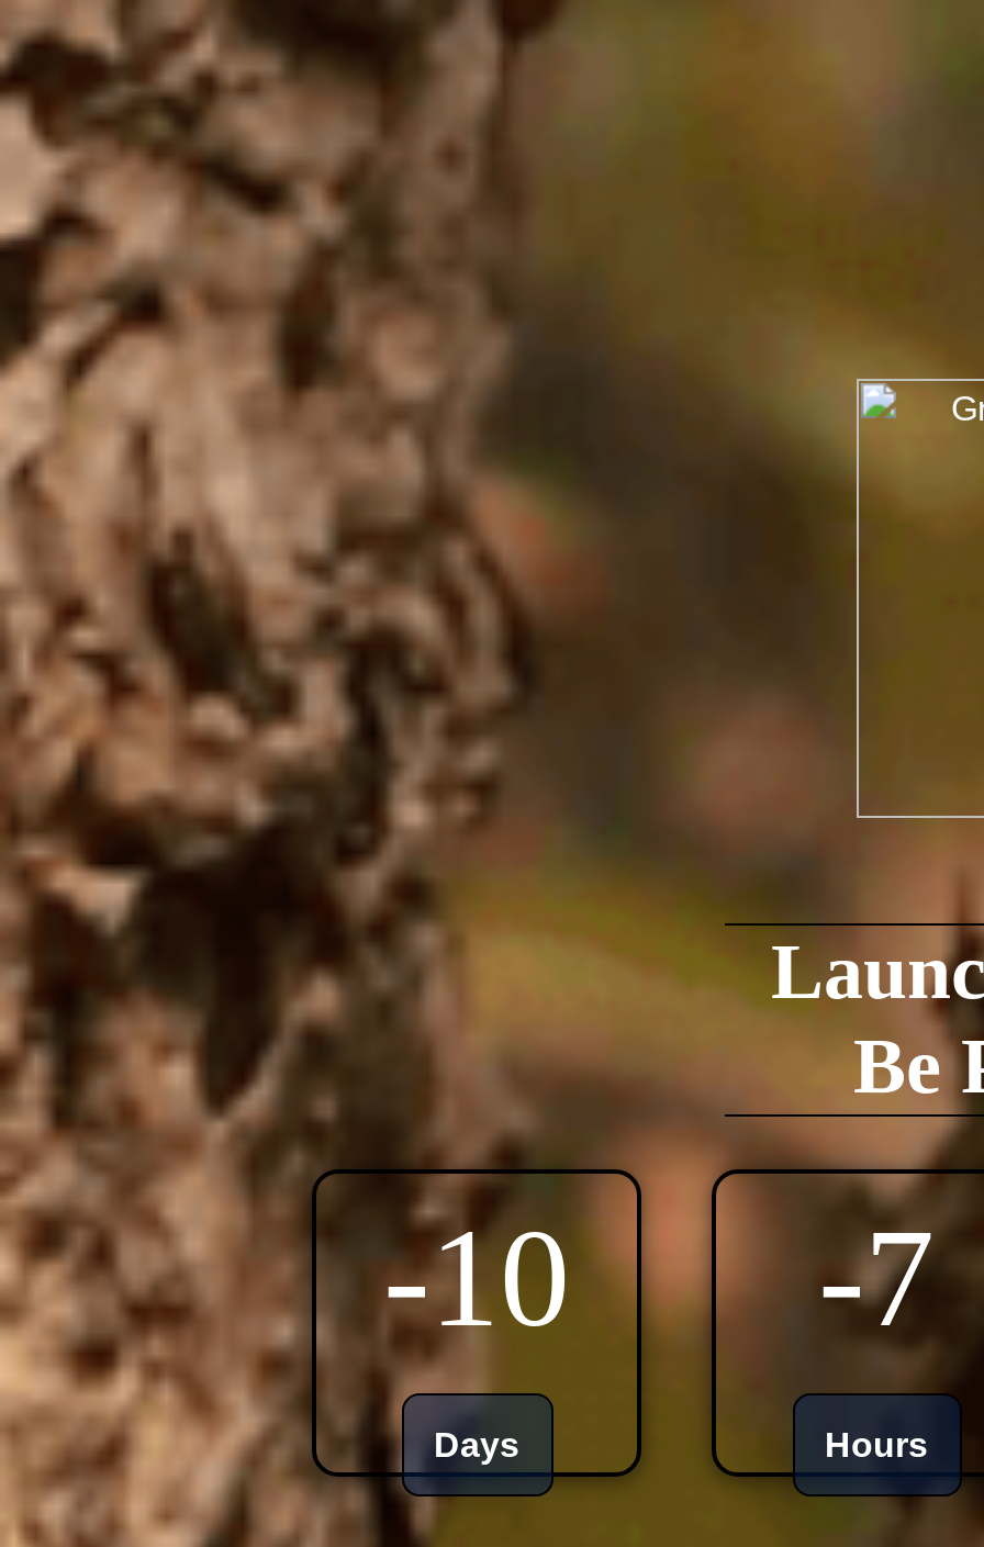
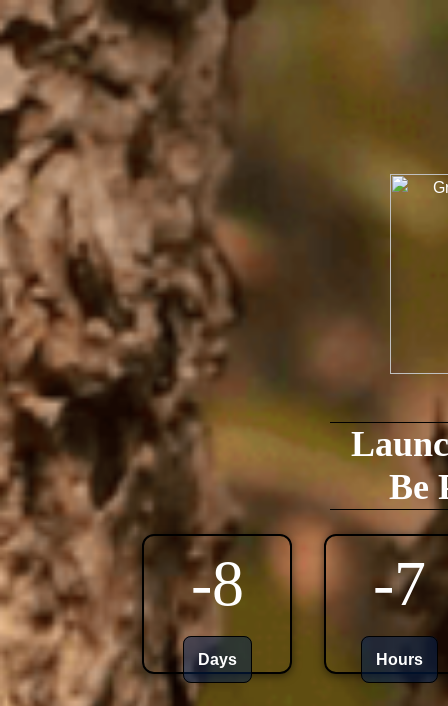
- -10 -7
+ -8 -7
